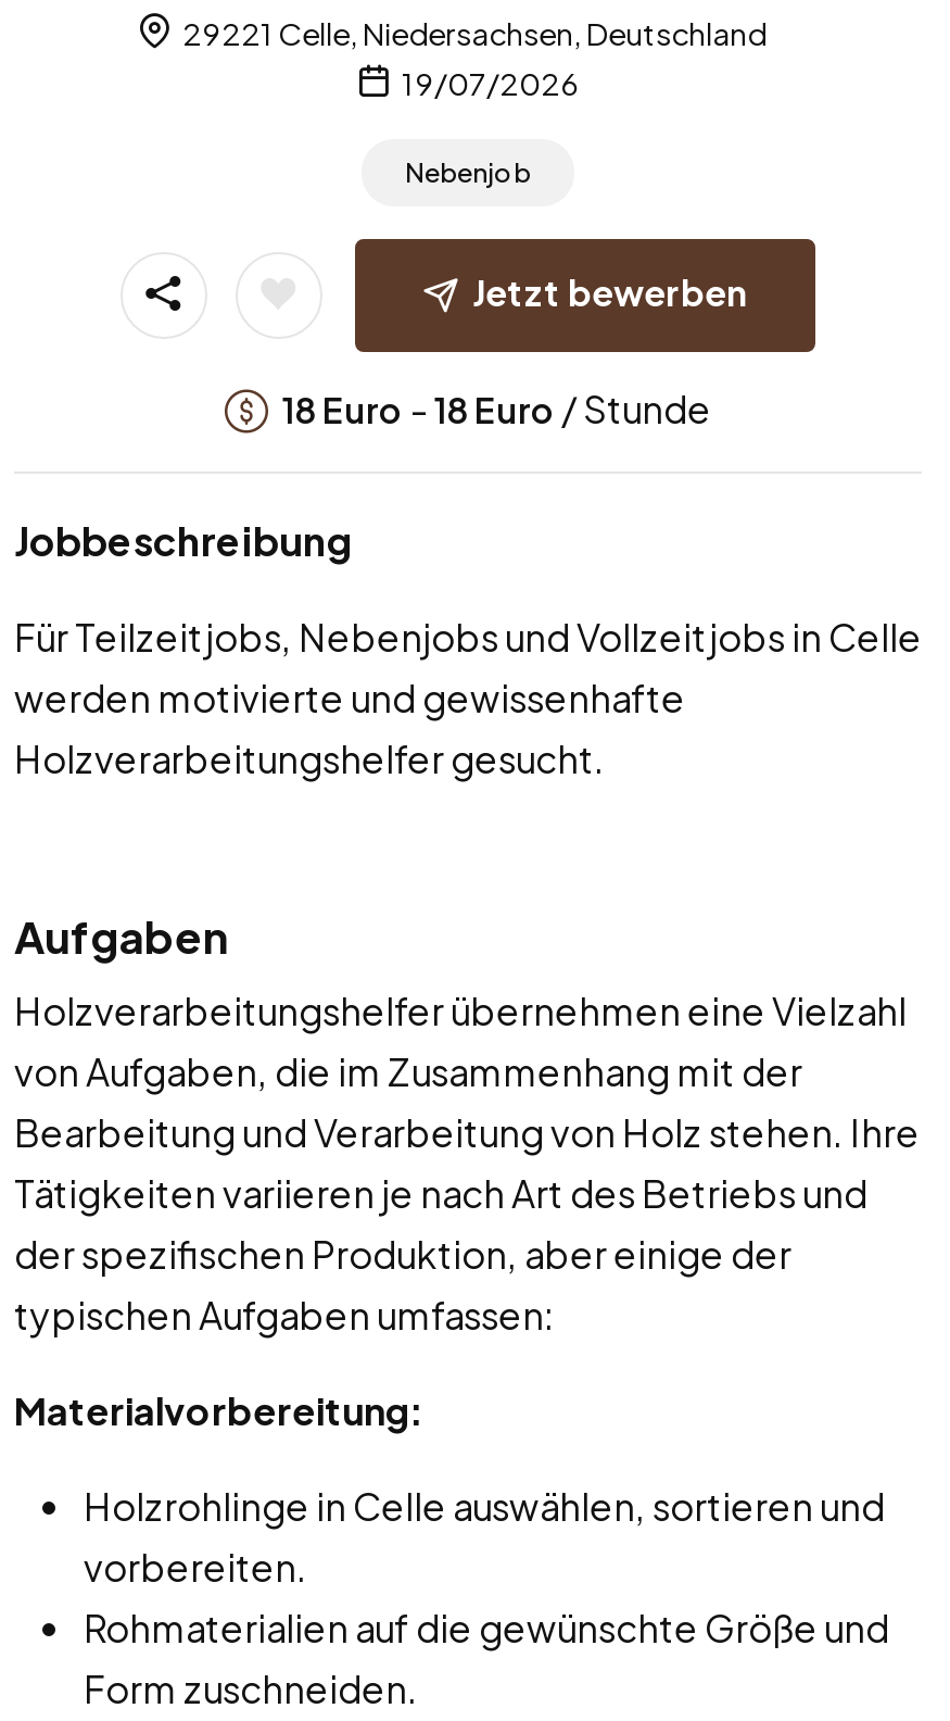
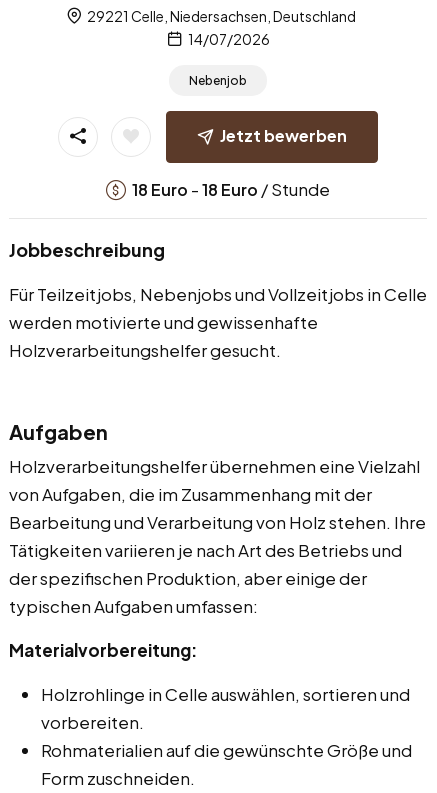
- 19/07/2026
+ 14/07/2026
